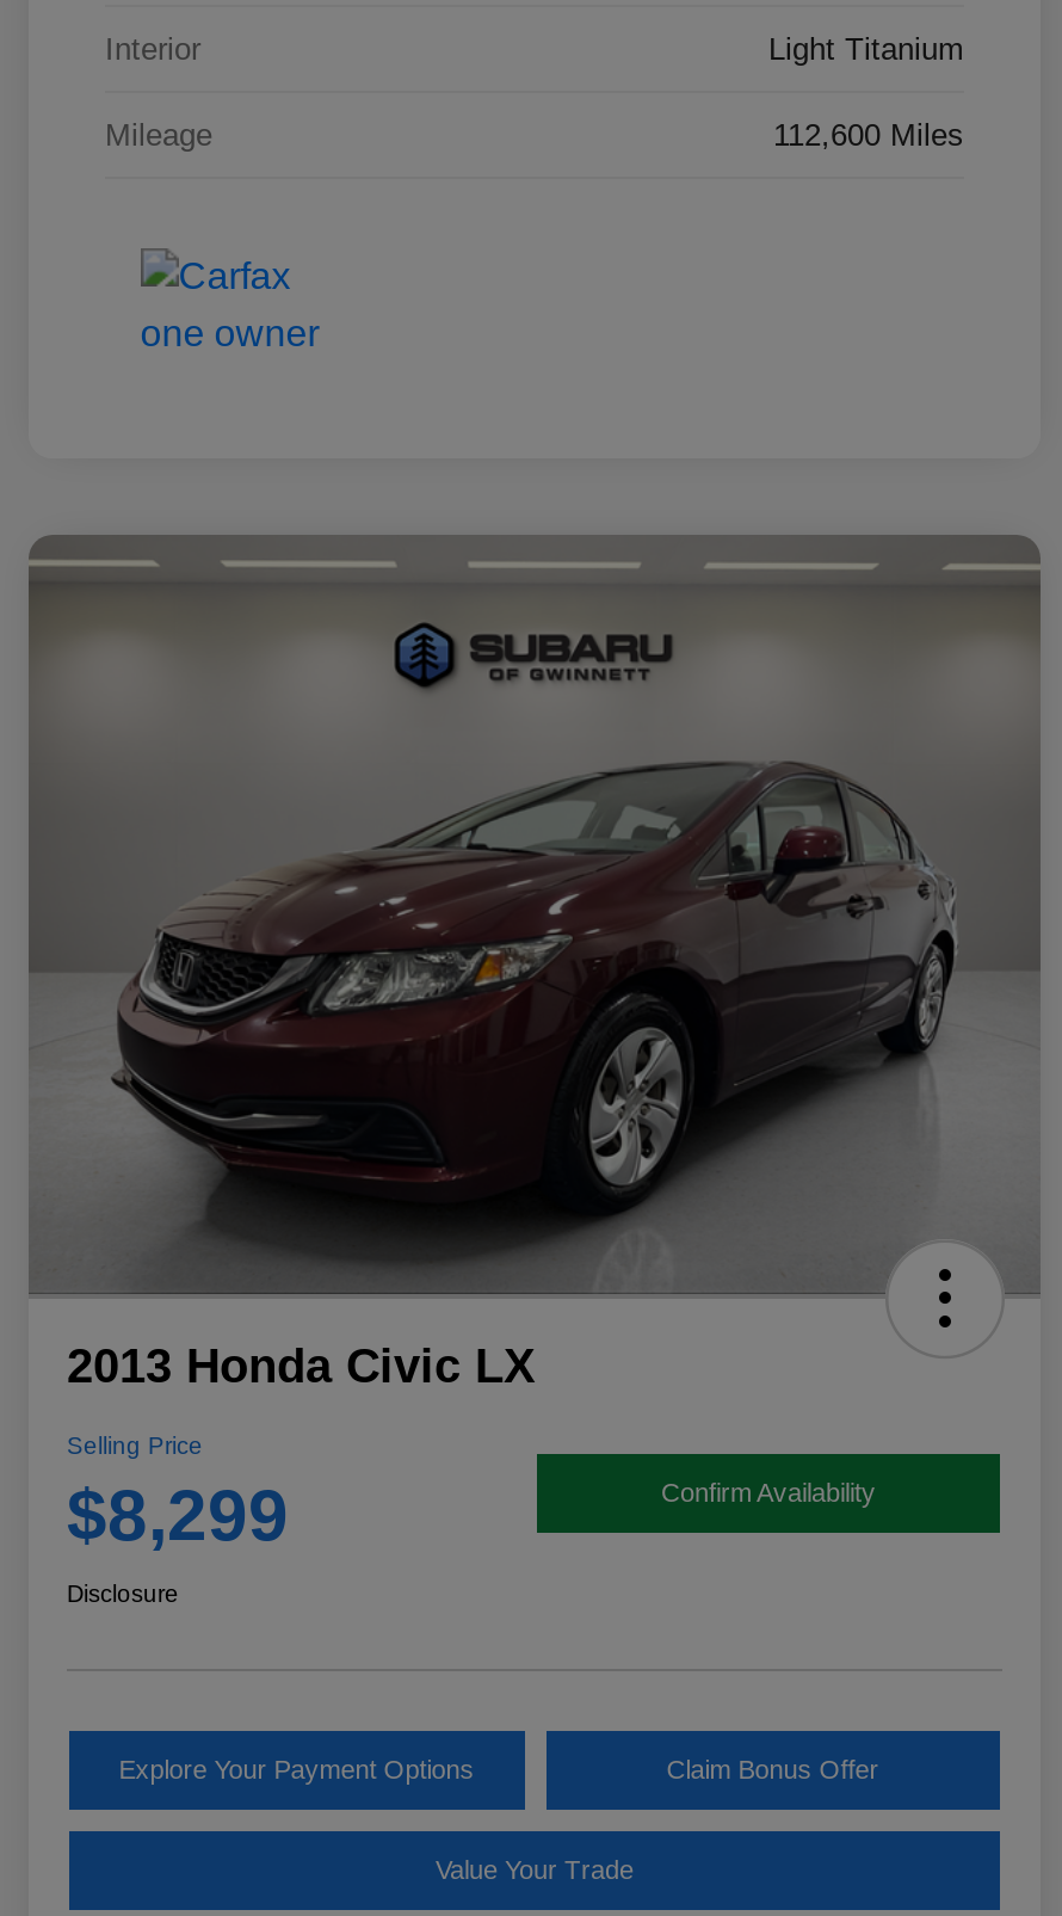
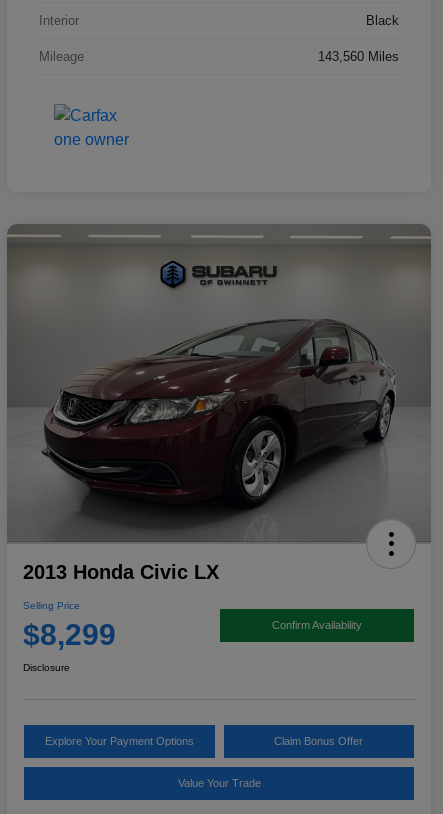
- Light Titanium
+ Black

- 112,600 Miles
+ 143,560 Miles
